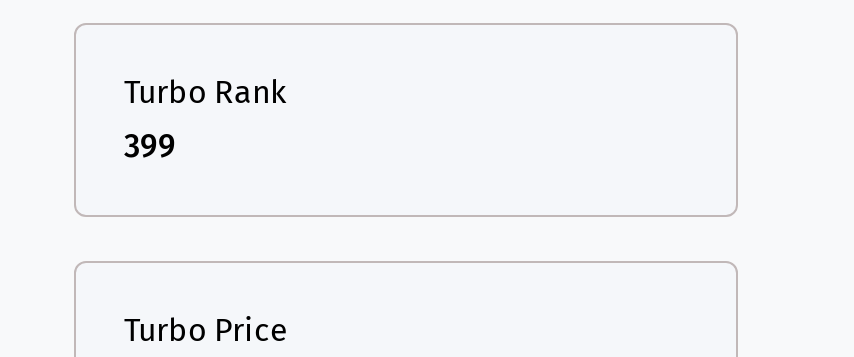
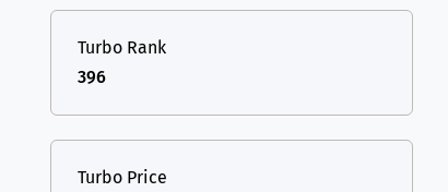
- 399
+ 396
